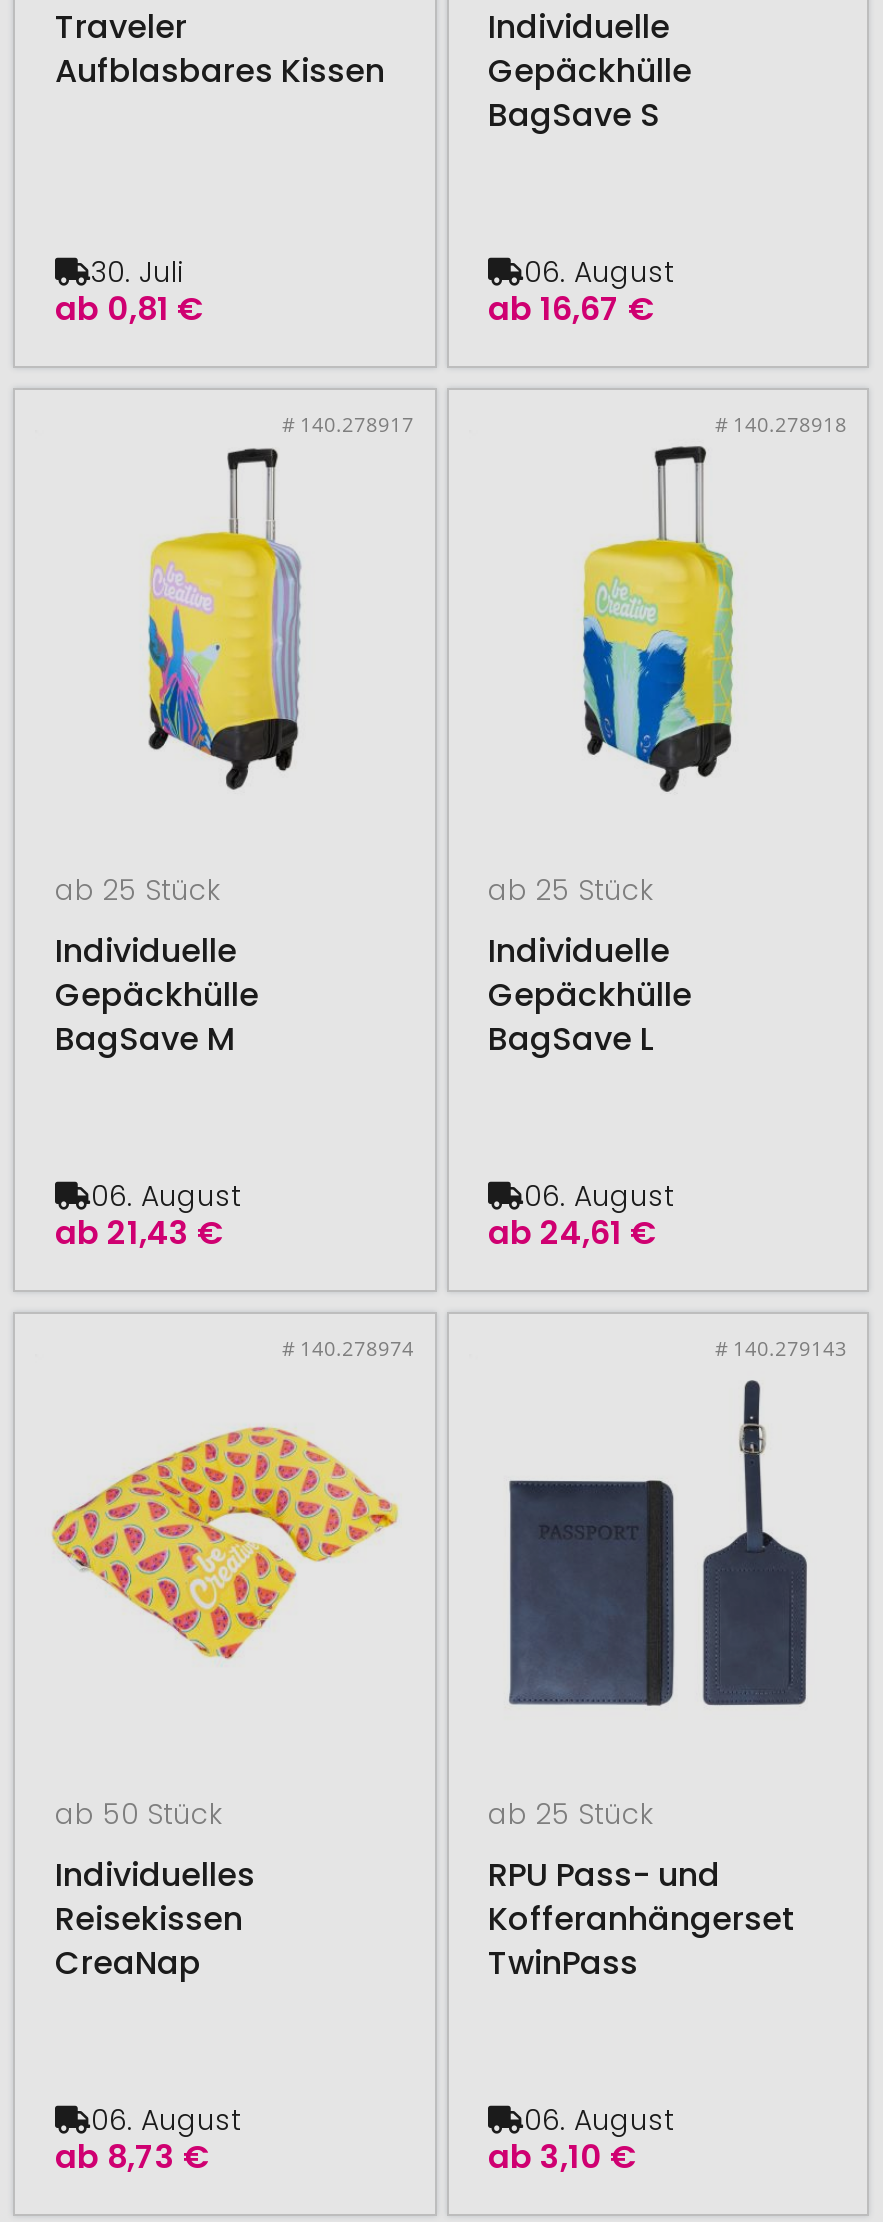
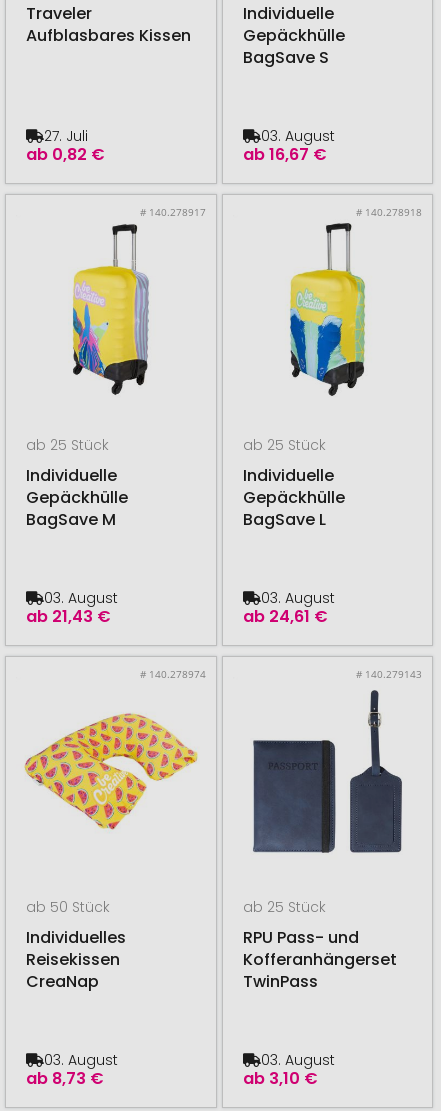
- 30. Juli
+ 27. Juli

- 06. August
+ 03. August

- ab 0,81 €
+ ab 0,82 €

- 06. August
+ 03. August

- 06. August
+ 03. August

- 06. August
+ 03. August

- 06. August
+ 03. August
